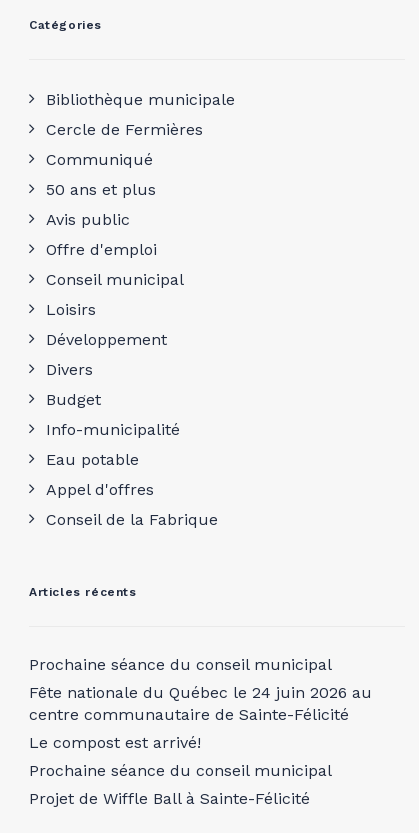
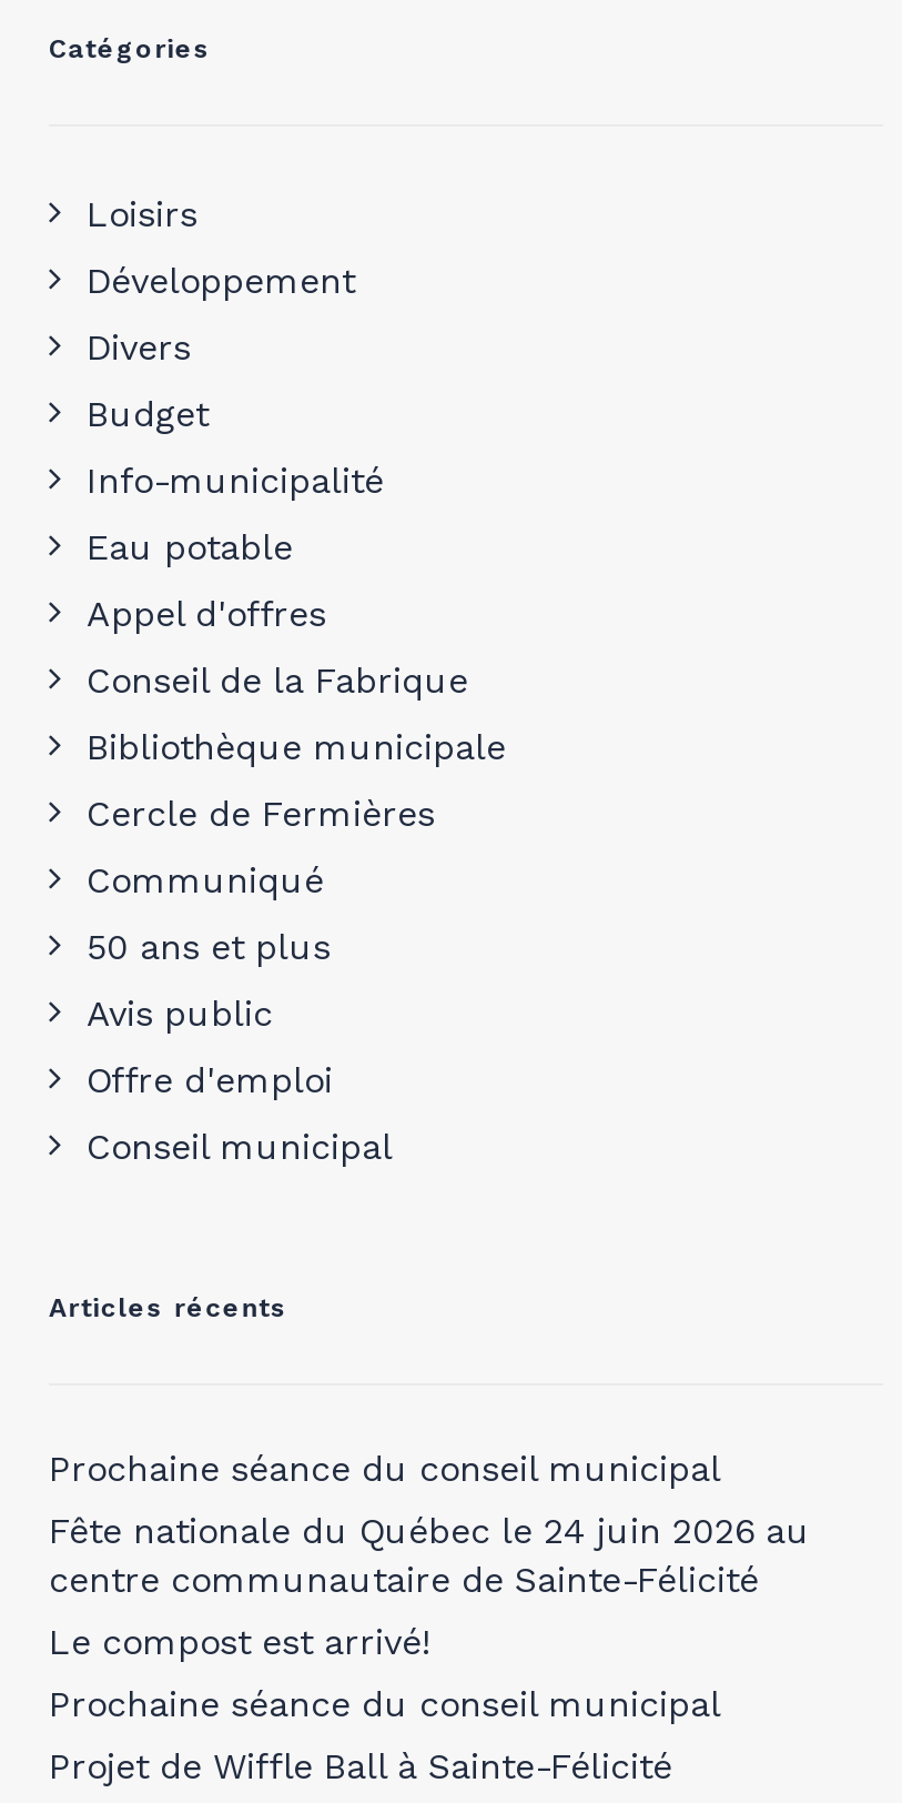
moved down: Bibliothèque municipale | Cercle de Fermières | Communiqué | 50 ans et plus | Avis public | Offre d'emploi | Conseil municipal

moved up: Loisirs | Développement | Divers | Budget | Info-municipalité | Eau potable | Appel d'offres | Conseil de la Fabrique
